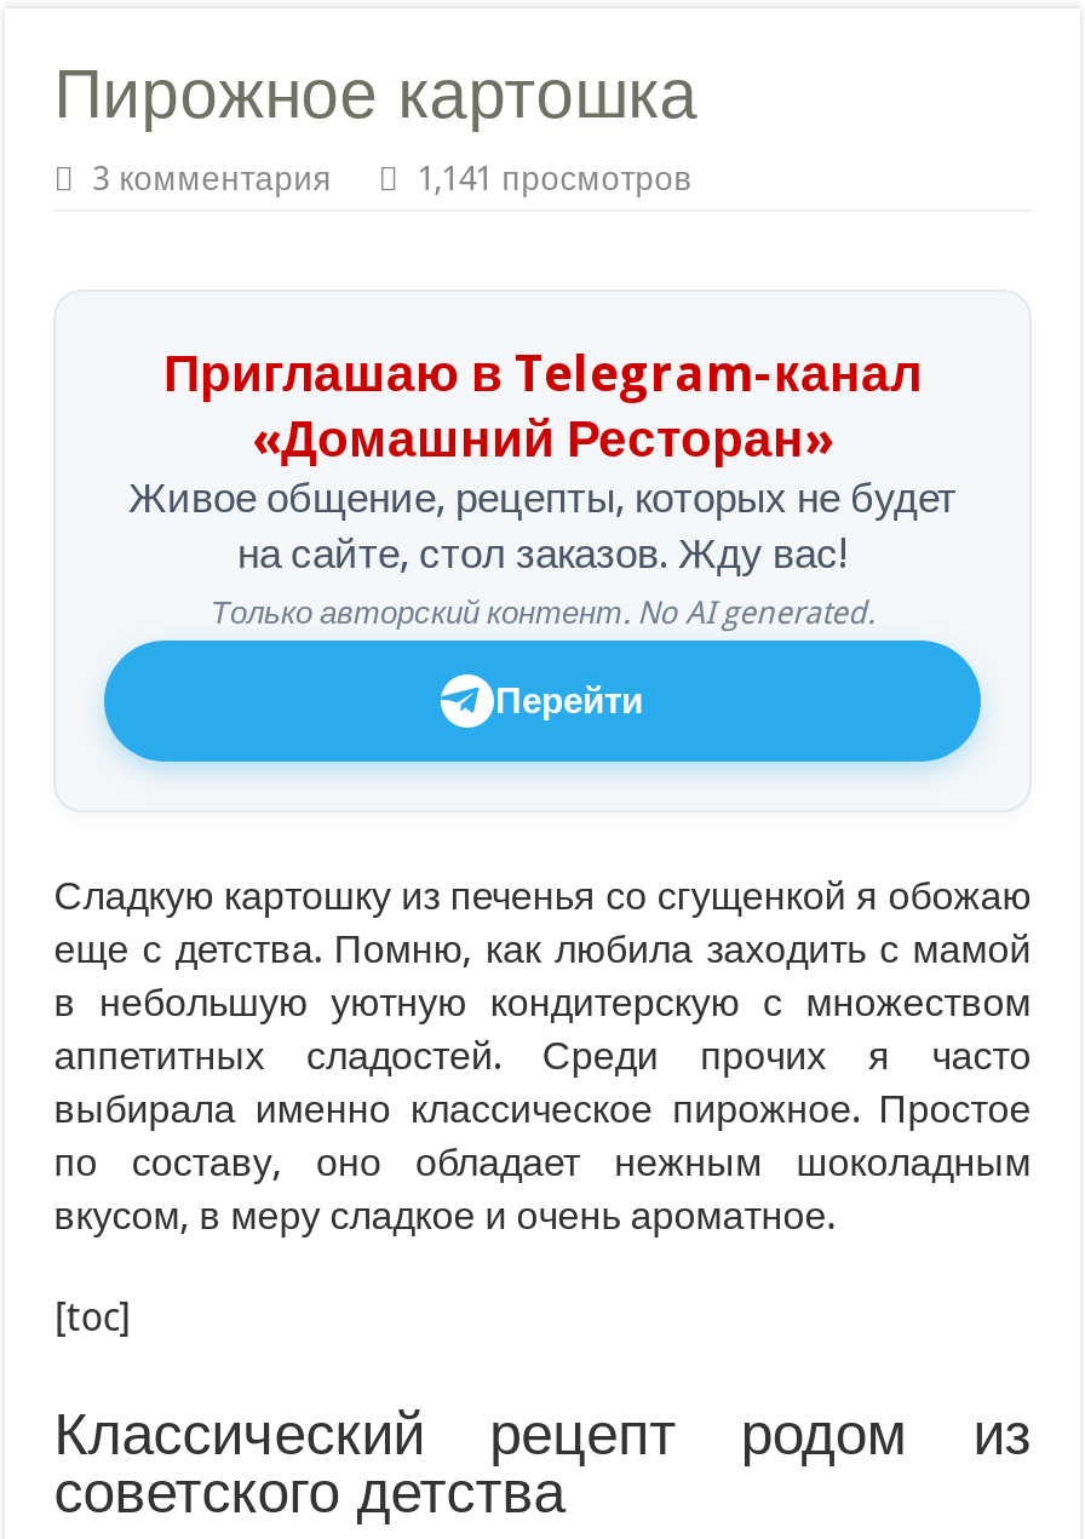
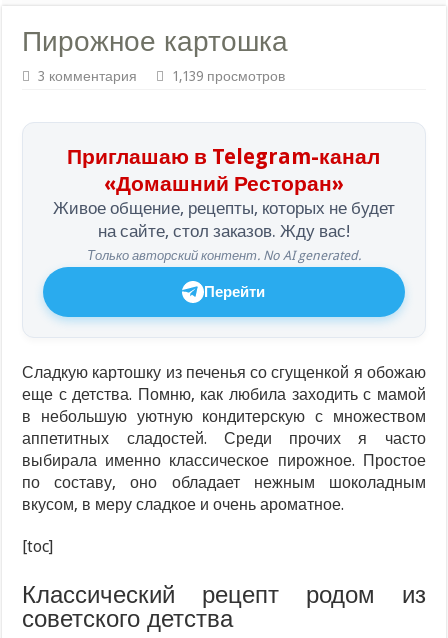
- 1,141 просмотров
+ 1,139 просмотров
